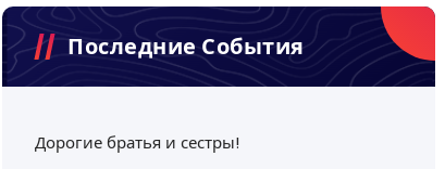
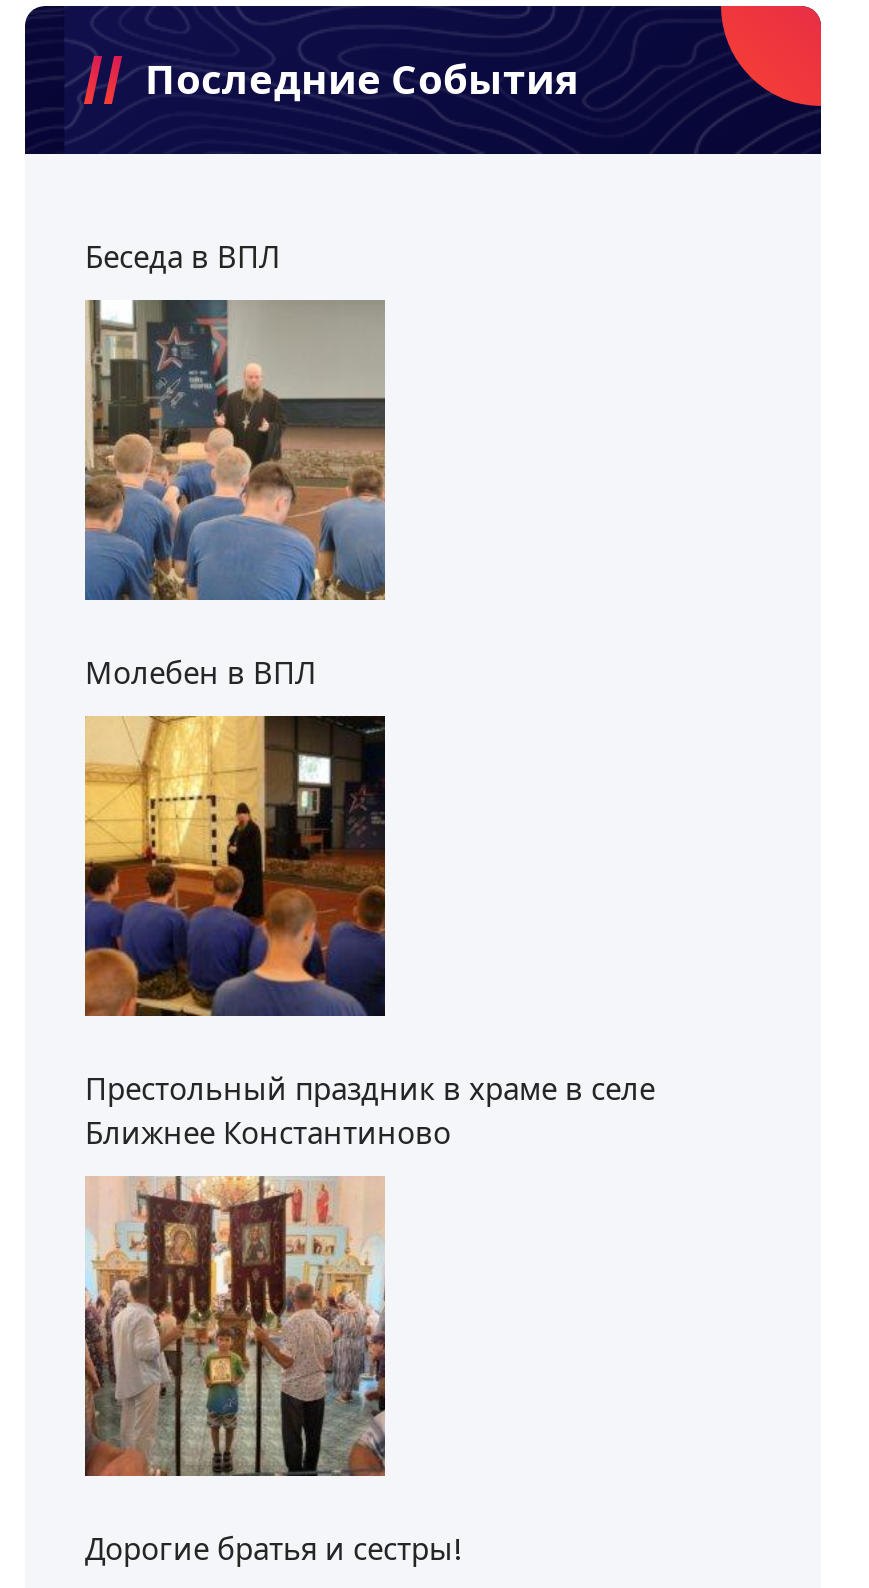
+ [image]
+ Молебен в ВПЛ

+ [image]
+ Престольный праздник в храме в селе
+ Ближнее Константиново

+ [image]

+ Беседа в ВПЛ
